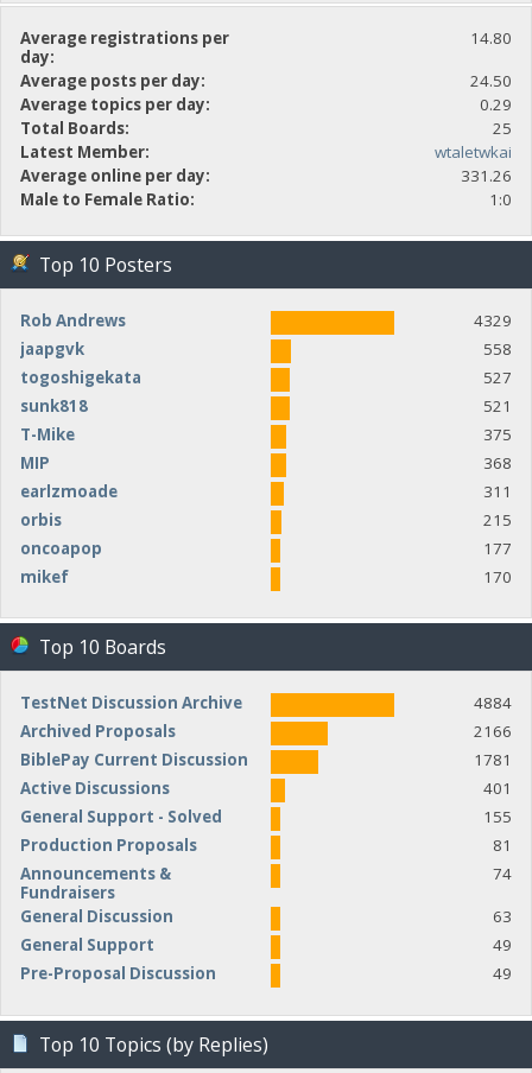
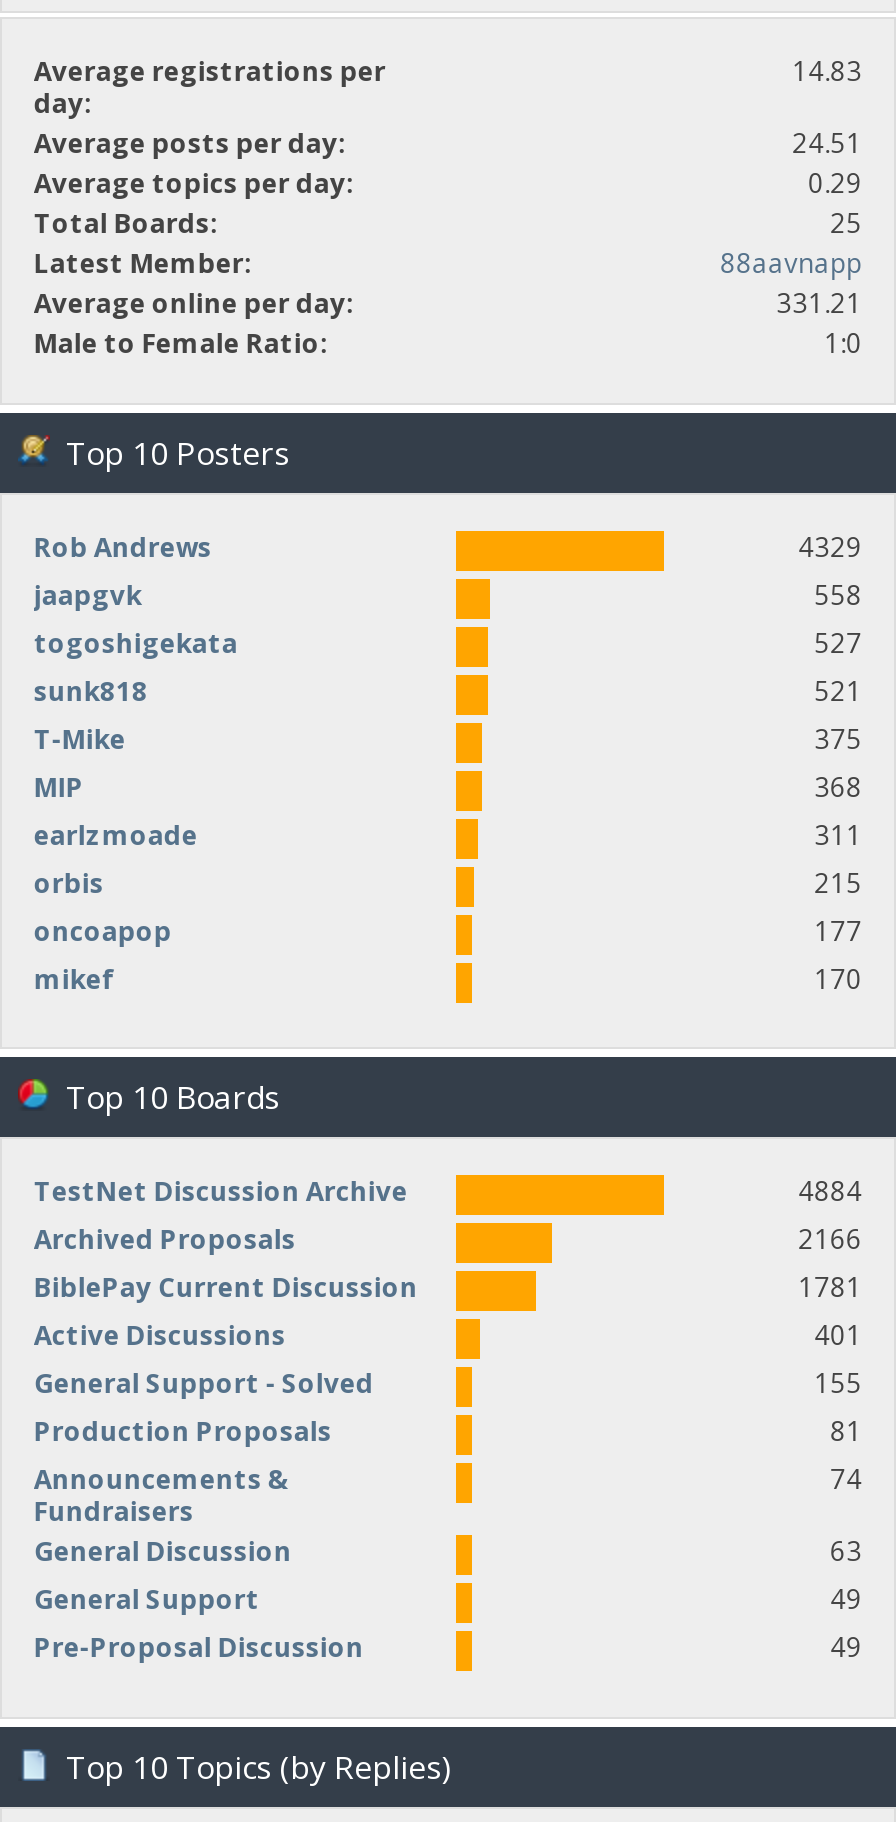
- 14.80
+ 14.83

- 24.50
+ 24.51

- wtaletwkai
+ 88aavnapp

- 331.26
+ 331.21
